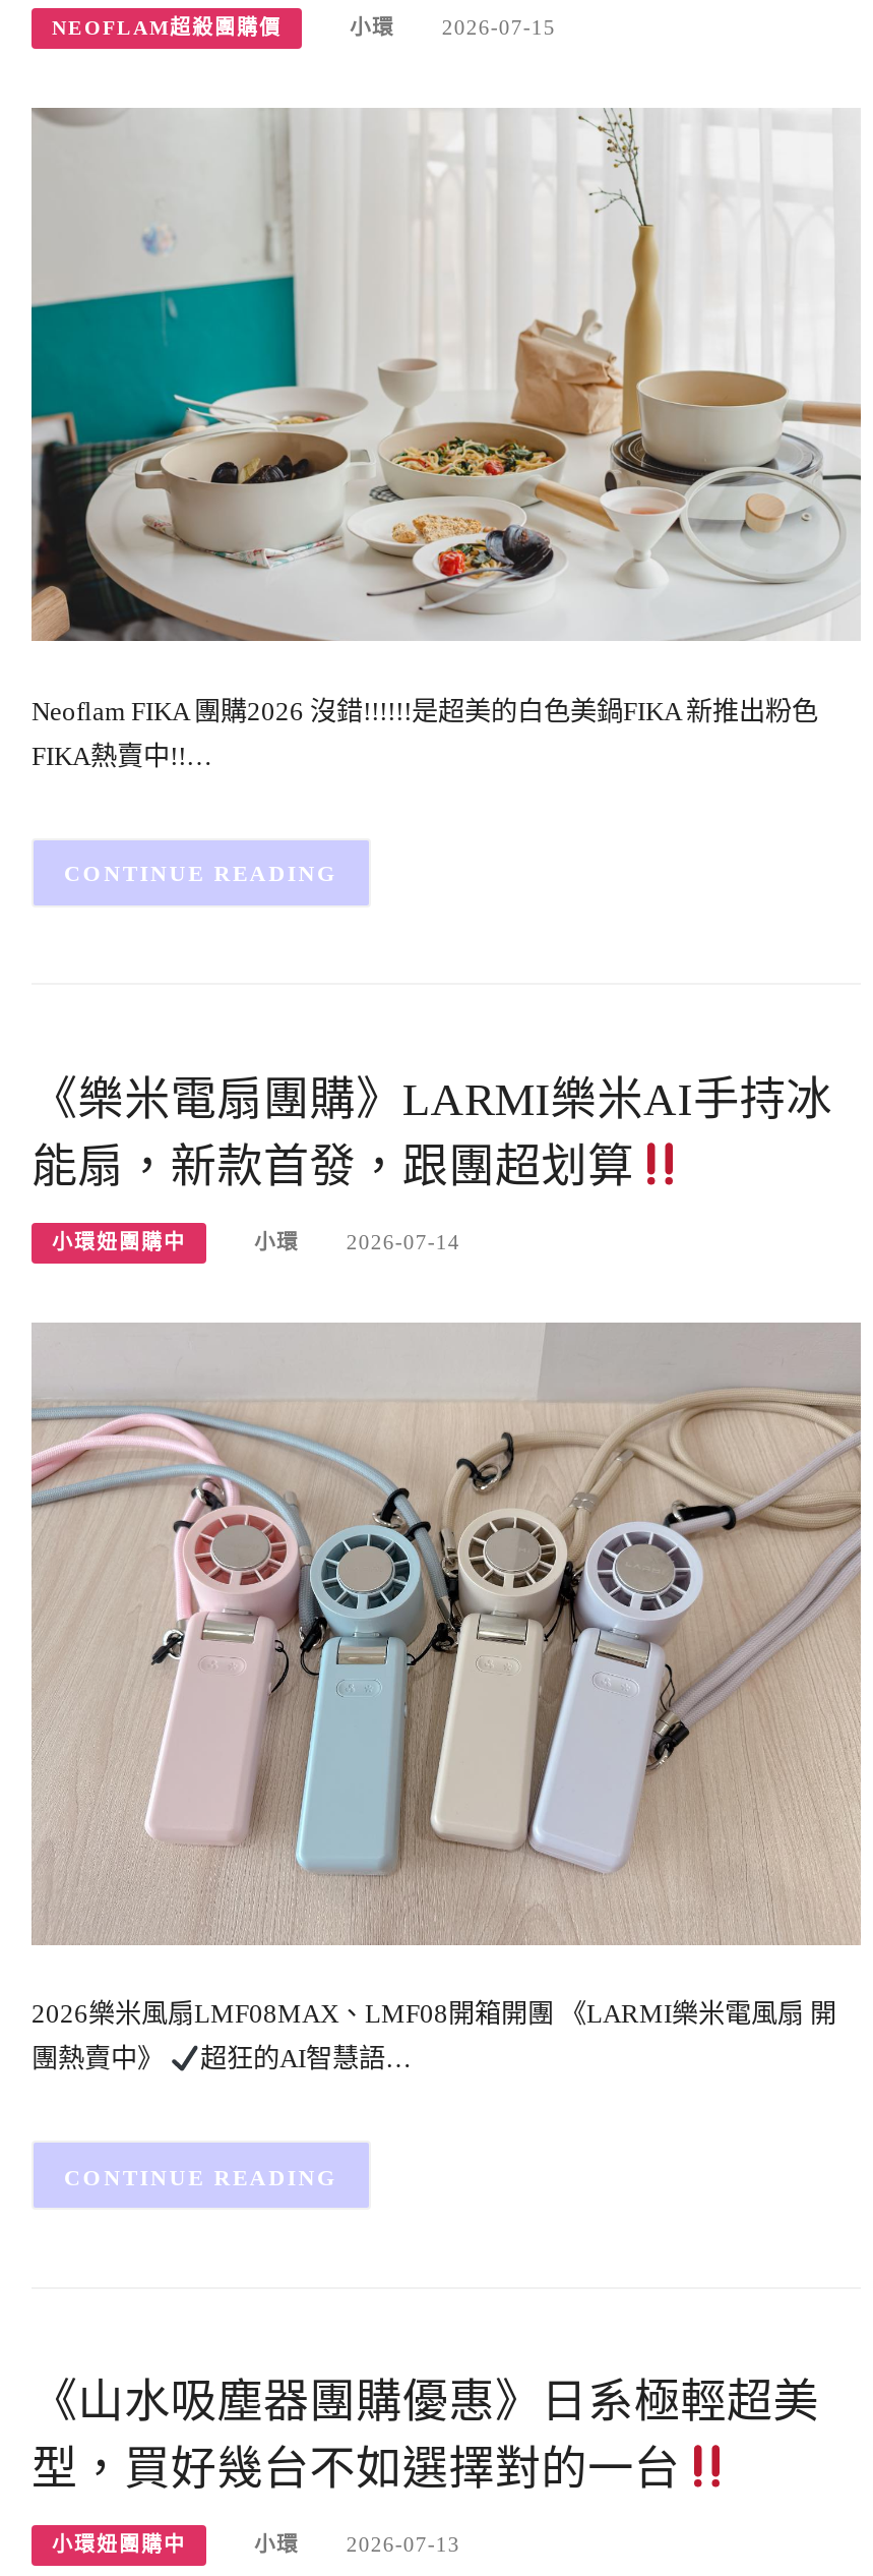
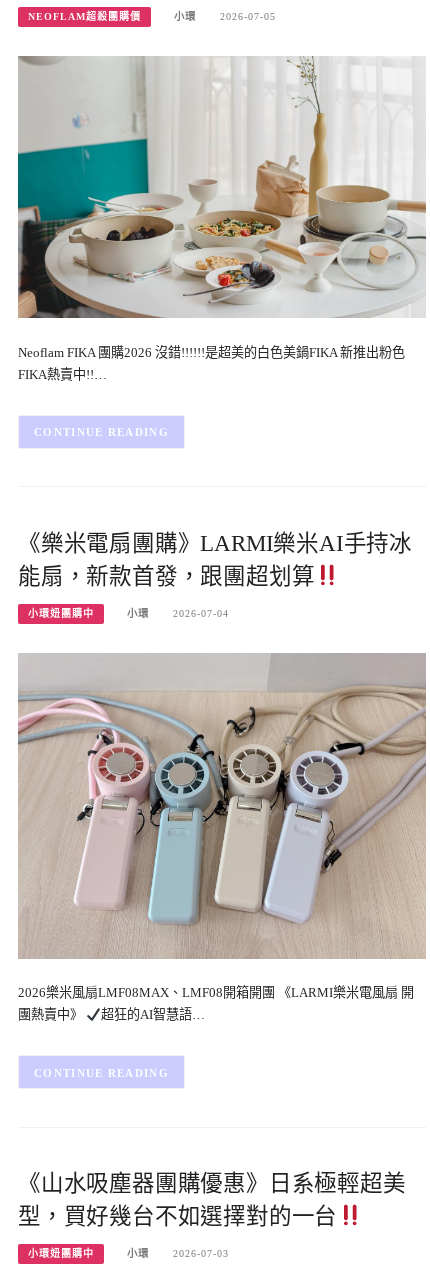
- 2026-07-15
+ 2026-07-05

- 2026-07-14
+ 2026-07-04

- 2026-07-13
+ 2026-07-03
